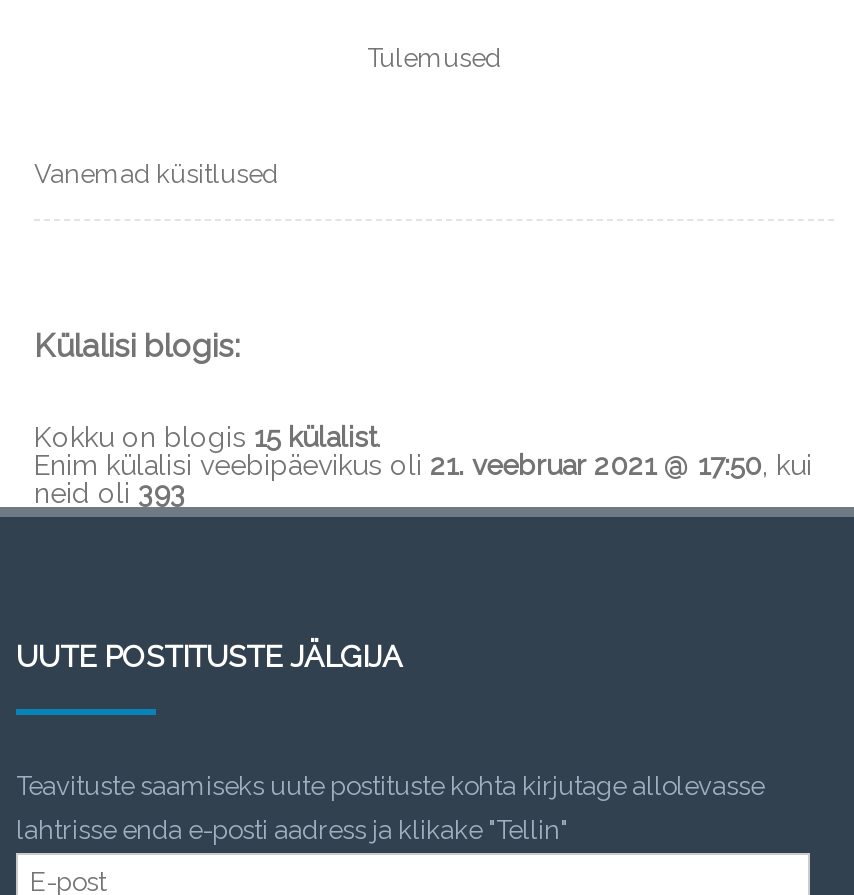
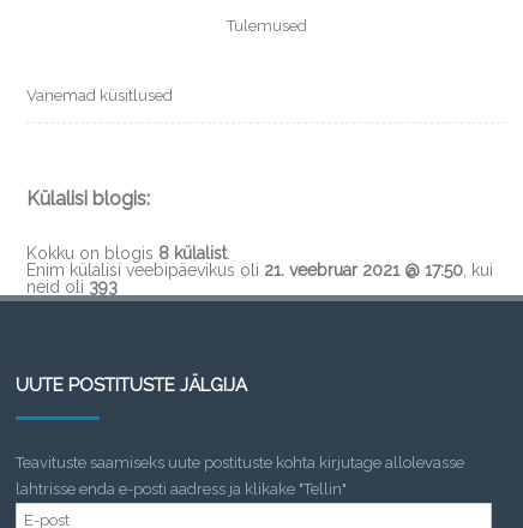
- Kokku on blogis 15 külalist.
+ Kokku on blogis 8 külalist.
